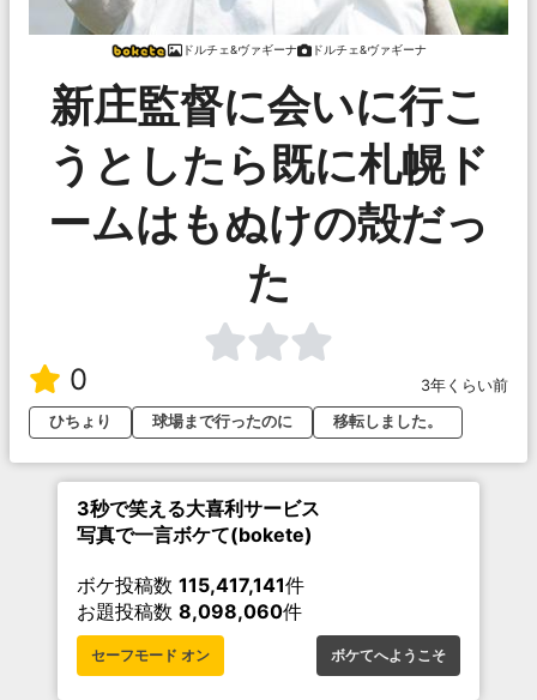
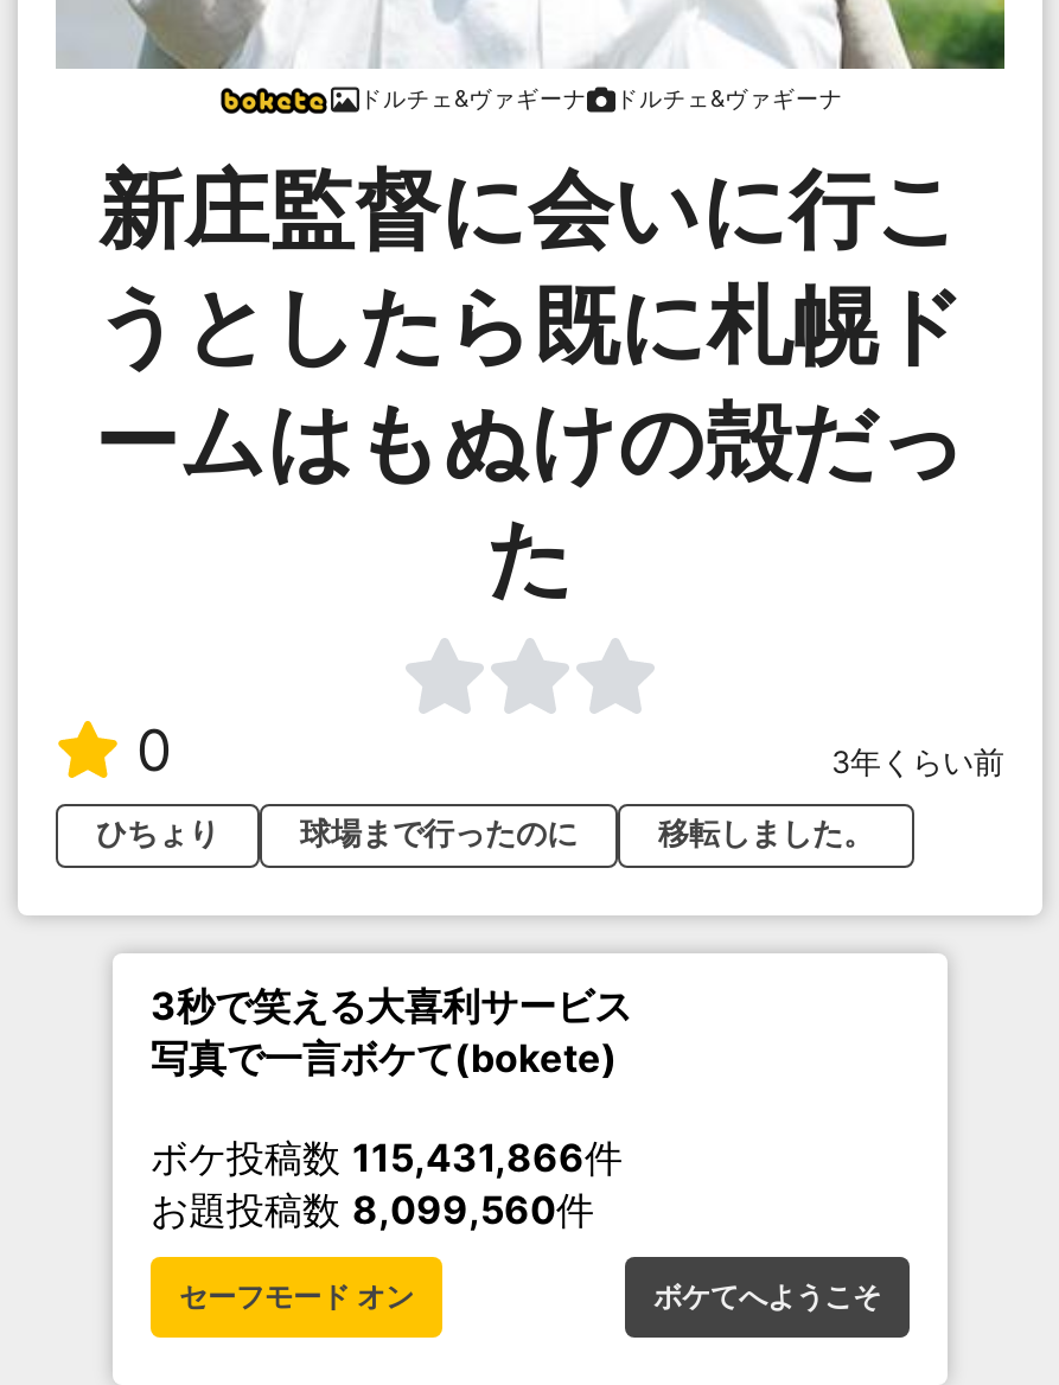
- ボケ投稿数115,417,141件
+ ボケ投稿数115,431,866件

- お題投稿数8,098,060件
+ お題投稿数8,099,560件
